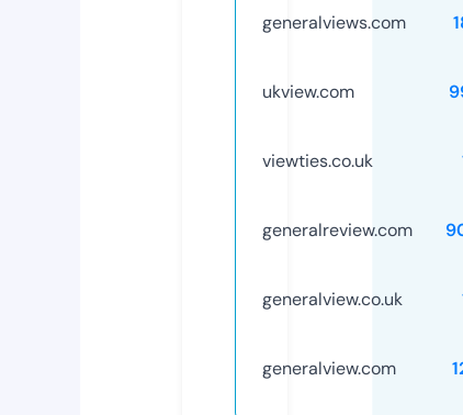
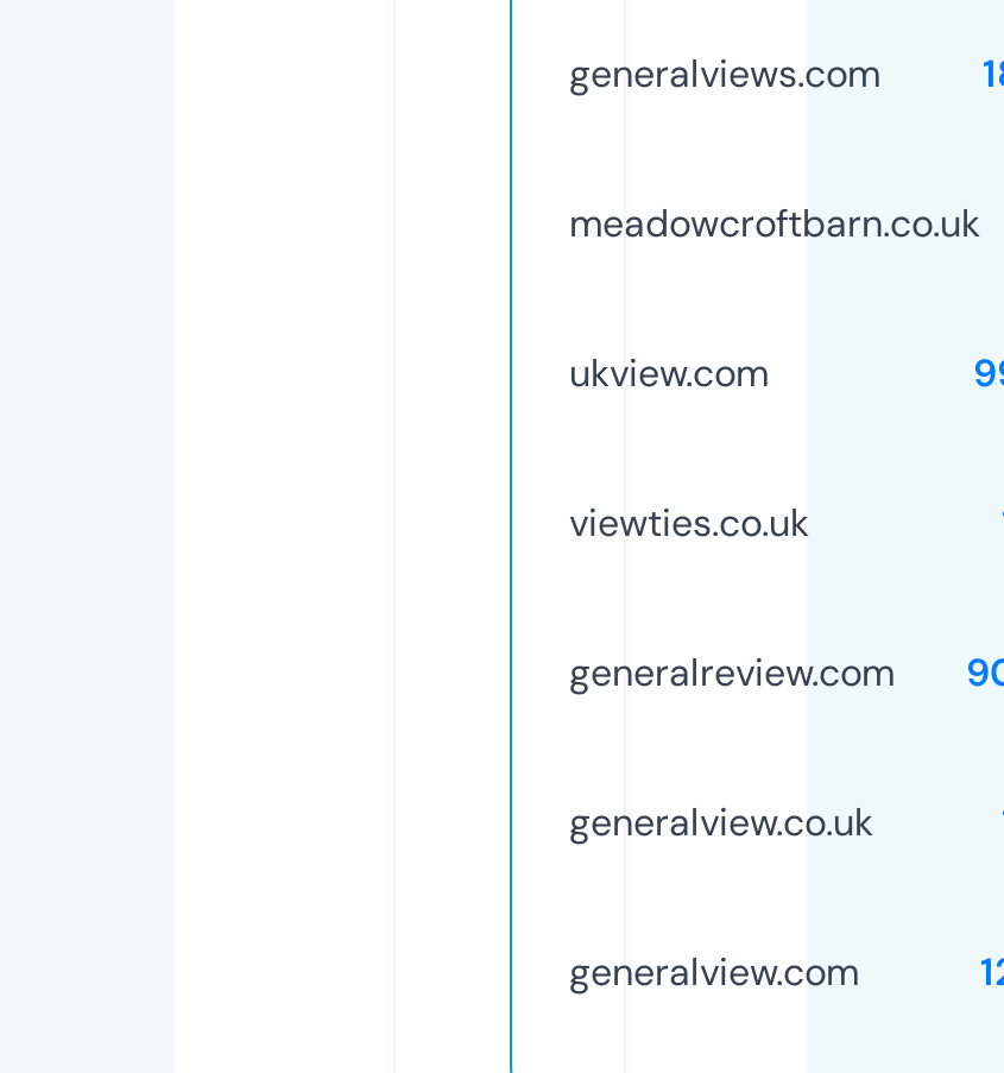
+ meadowcroftbarn.co.uk
